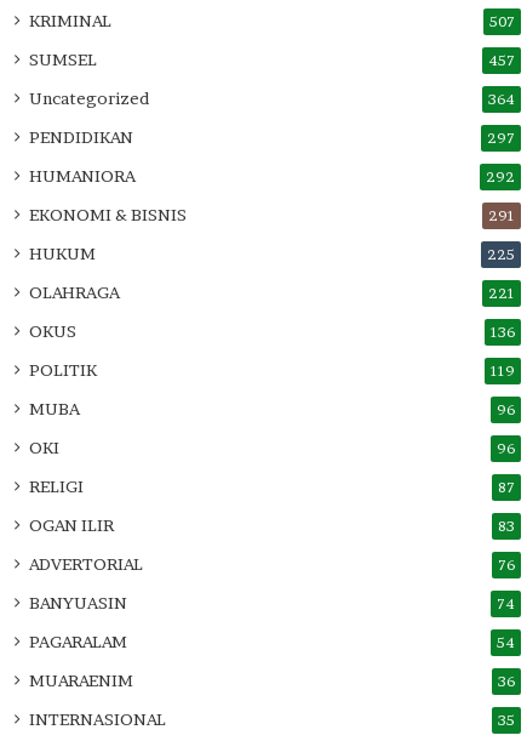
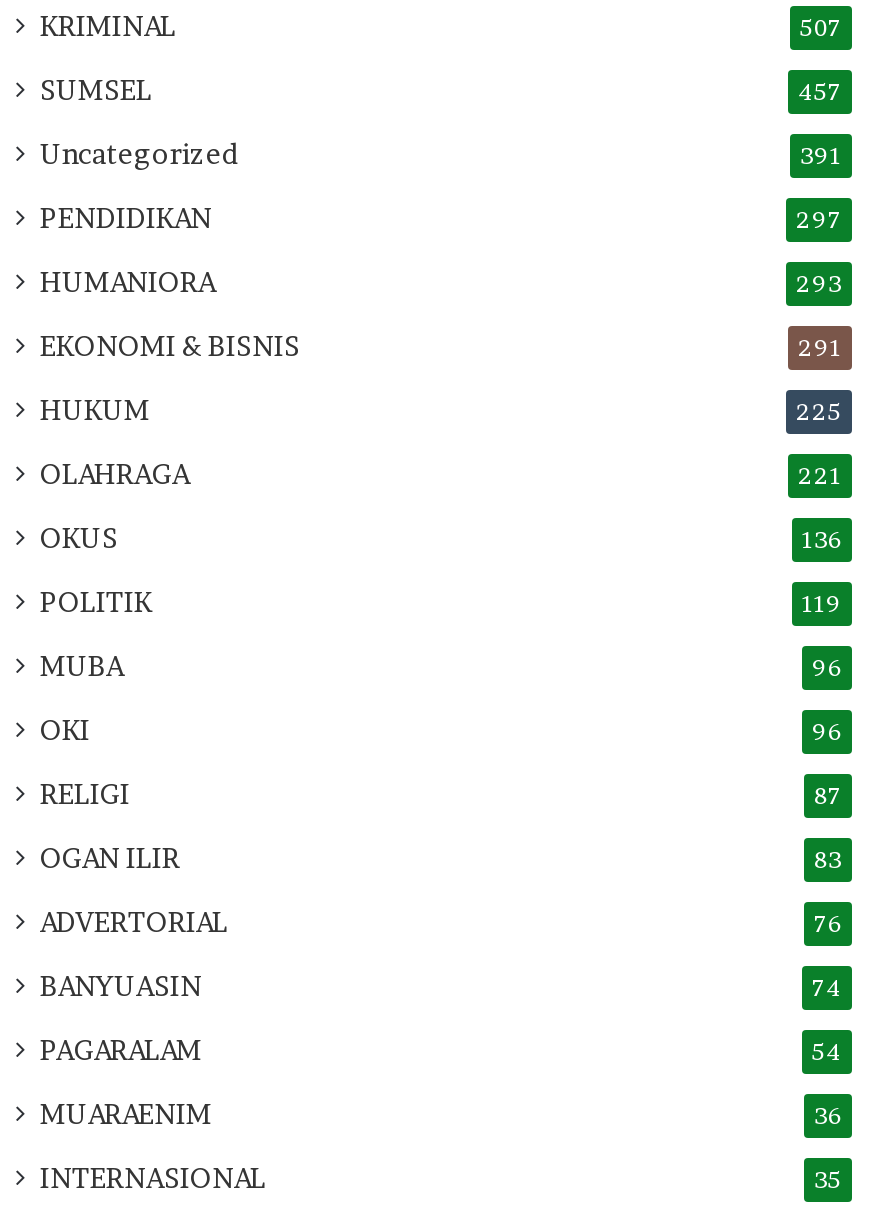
- 364
+ 391

- 292
+ 293
